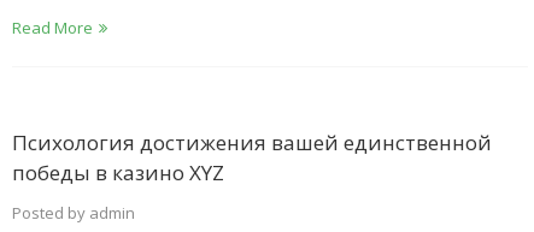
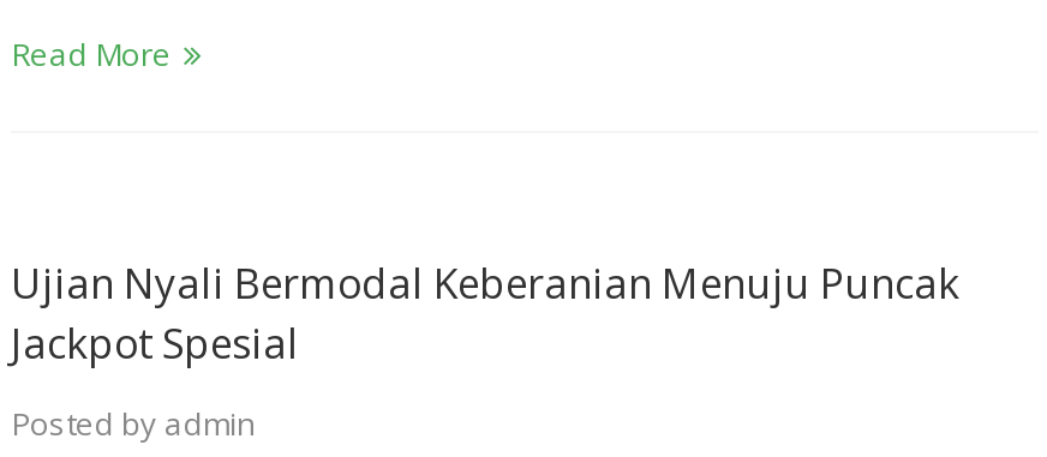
- Психология достижения вашей единственной
- победы в казино XYZ
+ Ujian Nyali Bermodal Keberanian Menuju Puncak
+ Jackpot Spesial
